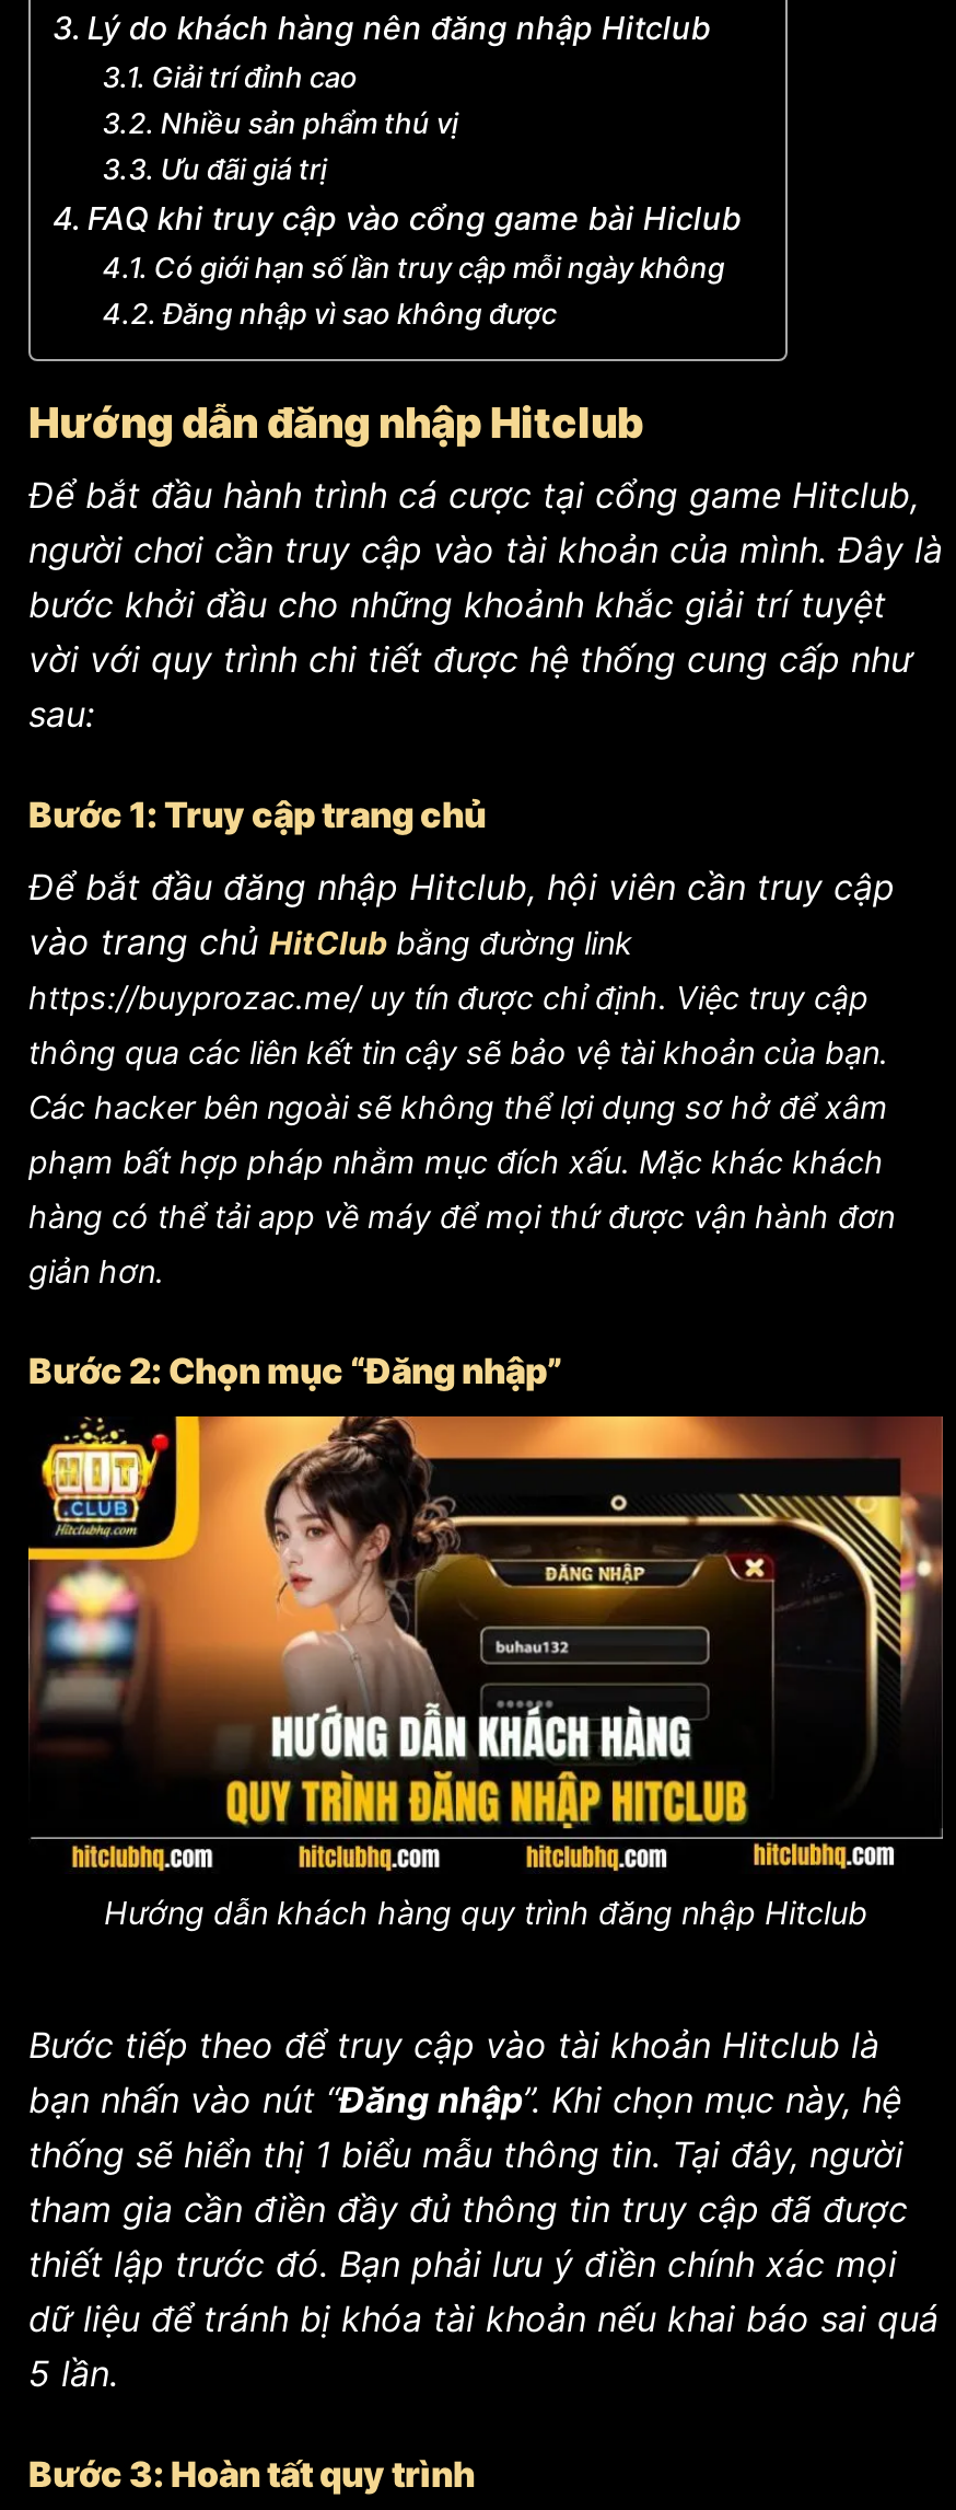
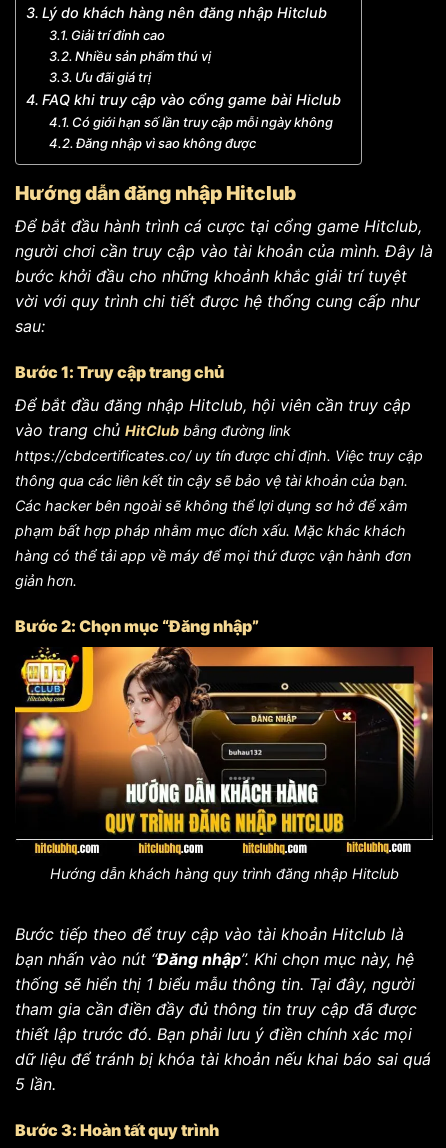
- https://buyprozac.me/ uy tín được chỉ định. Việc truy cập
+ https://cbdcertificates.co/ uy tín được chỉ định. Việc truy cập
